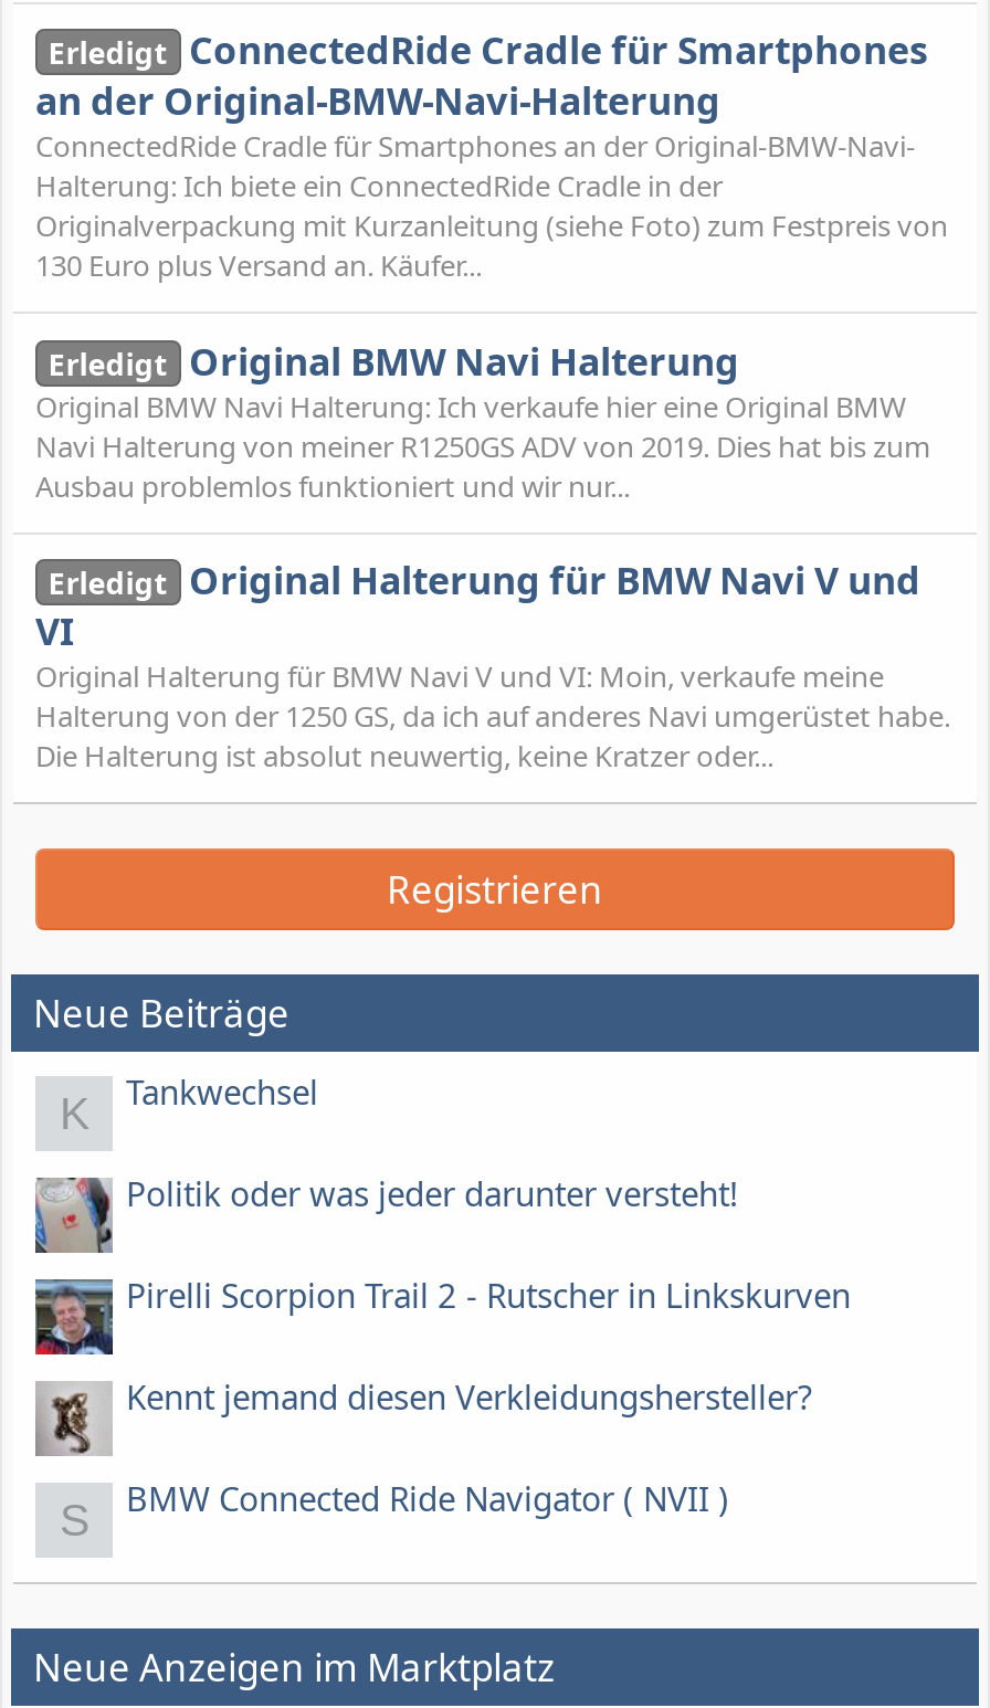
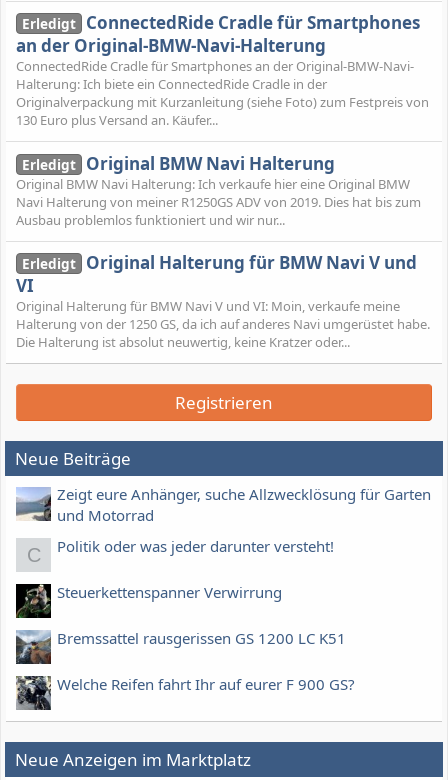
- K
- Tankwechsel
+ Zeigt eure Anhänger, suche Allzwecklösung für Garten
+ und Motorrad
+ C

- [image]
- Pirelli Scorpion Trail 2 - Rutscher in Linkskurven
+ [image]
+ Steuerkettenspanner Verwirrung

- [image]
- Kennt jemand diesen Verkleidungshersteller?
+ [image]
+ Bremssattel rausgerissen GS 1200 LC K51

- S
- BMW Connected Ride Navigator ( NVII )
+ Welche Reifen fahrt Ihr auf eurer F 900 GS?
